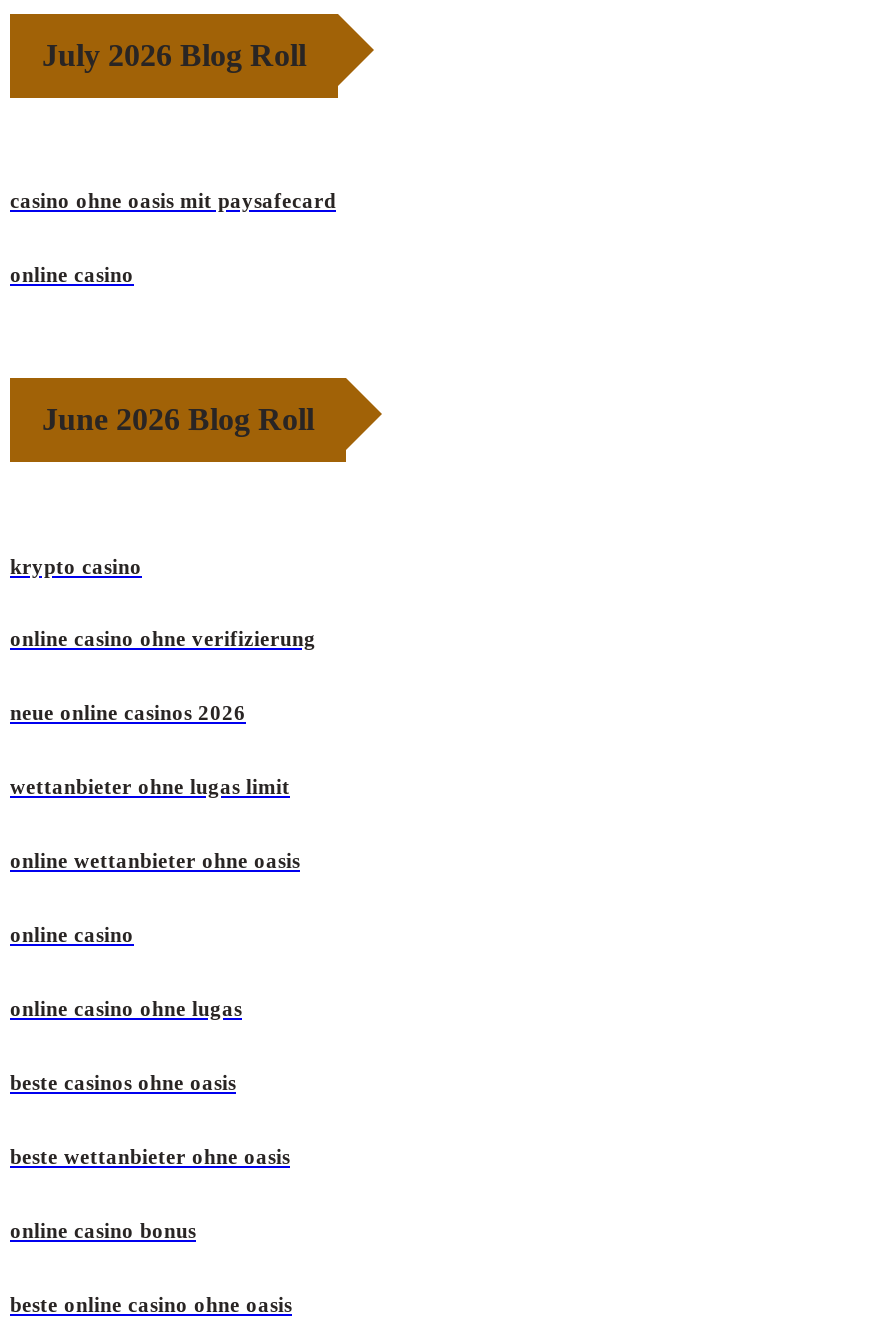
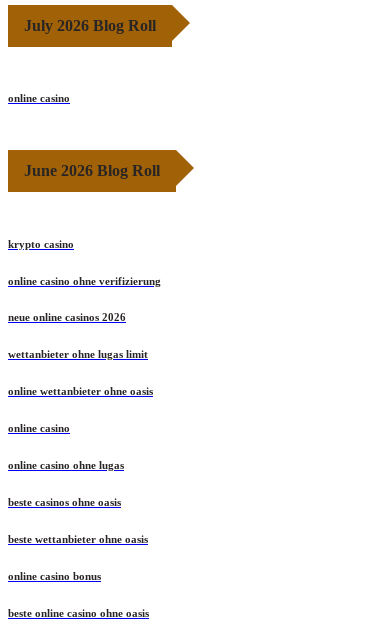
- casino ohne oasis mit paysafecard
